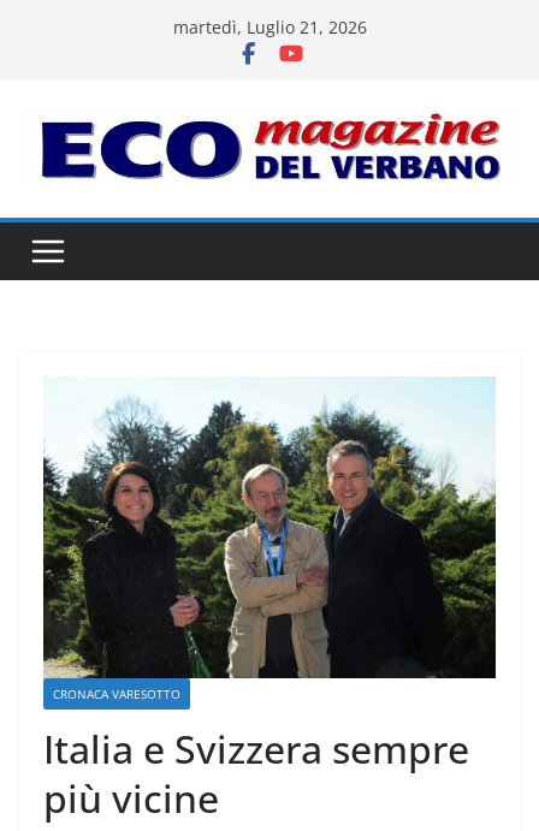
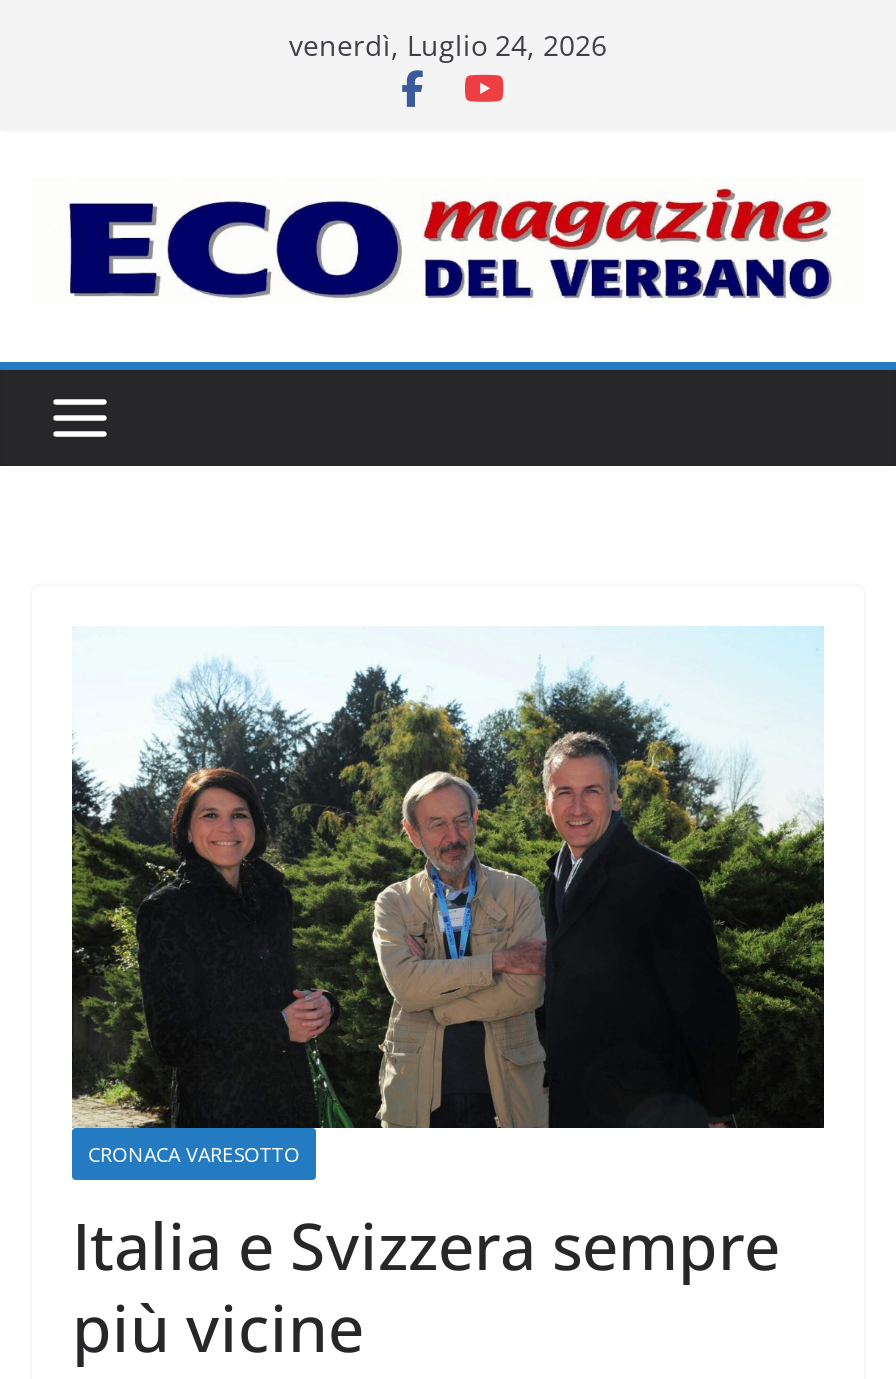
- martedì, Luglio 21, 2026
+ venerdì, Luglio 24, 2026
